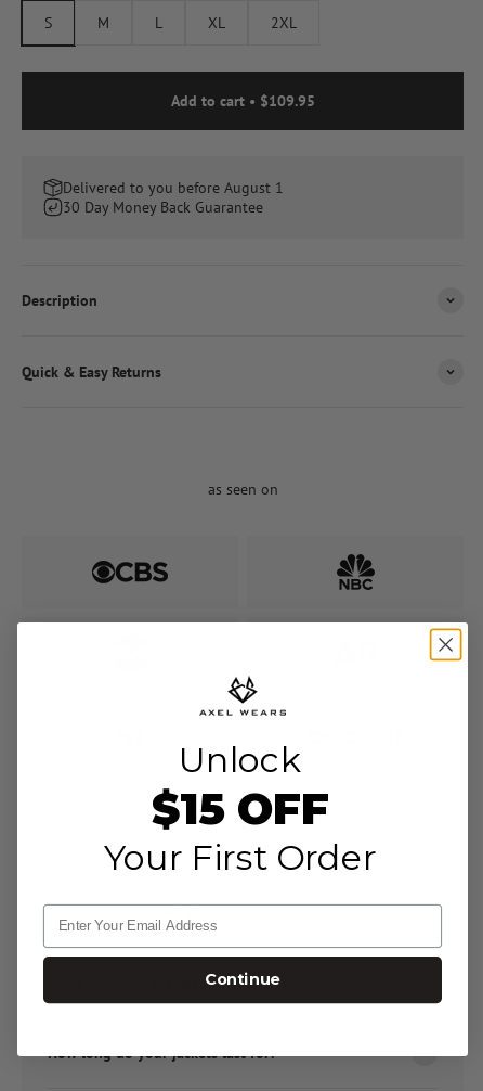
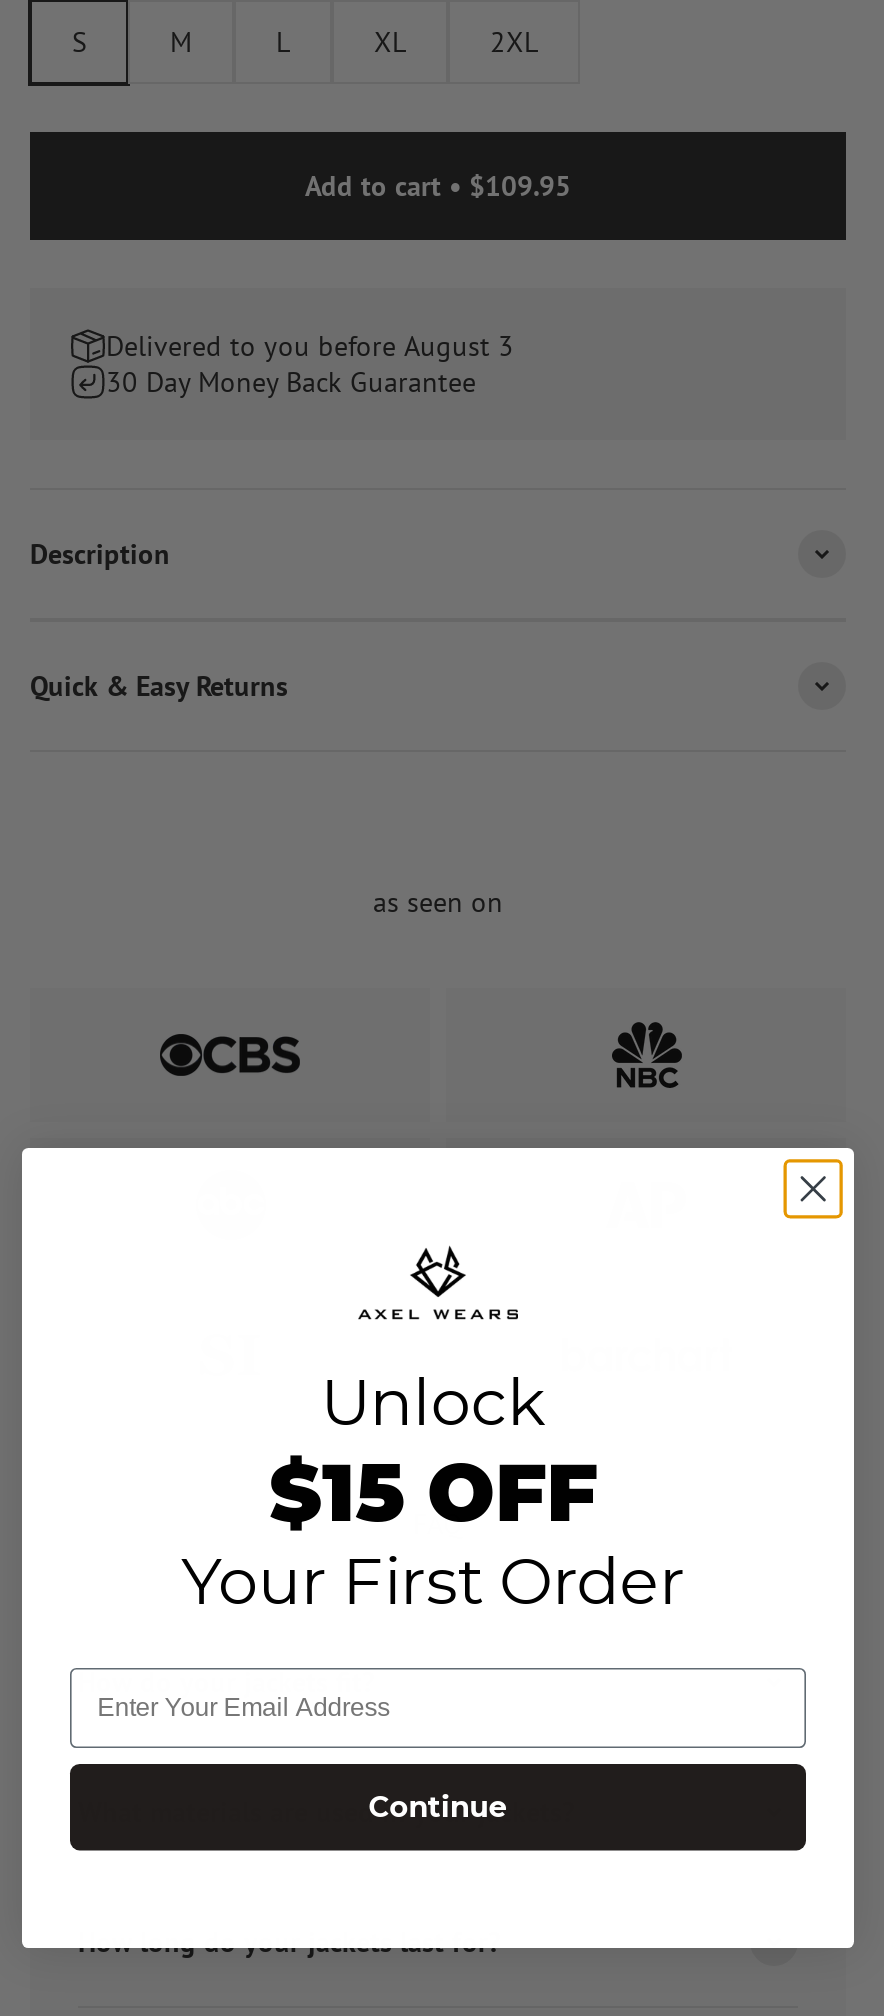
- Delivered to you before August 1
+ Delivered to you before August 3
